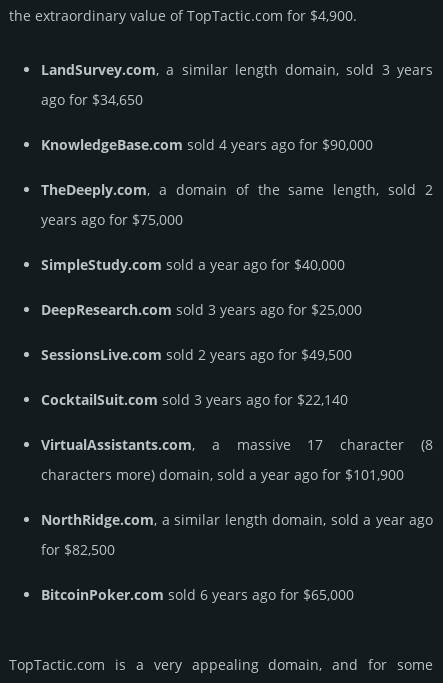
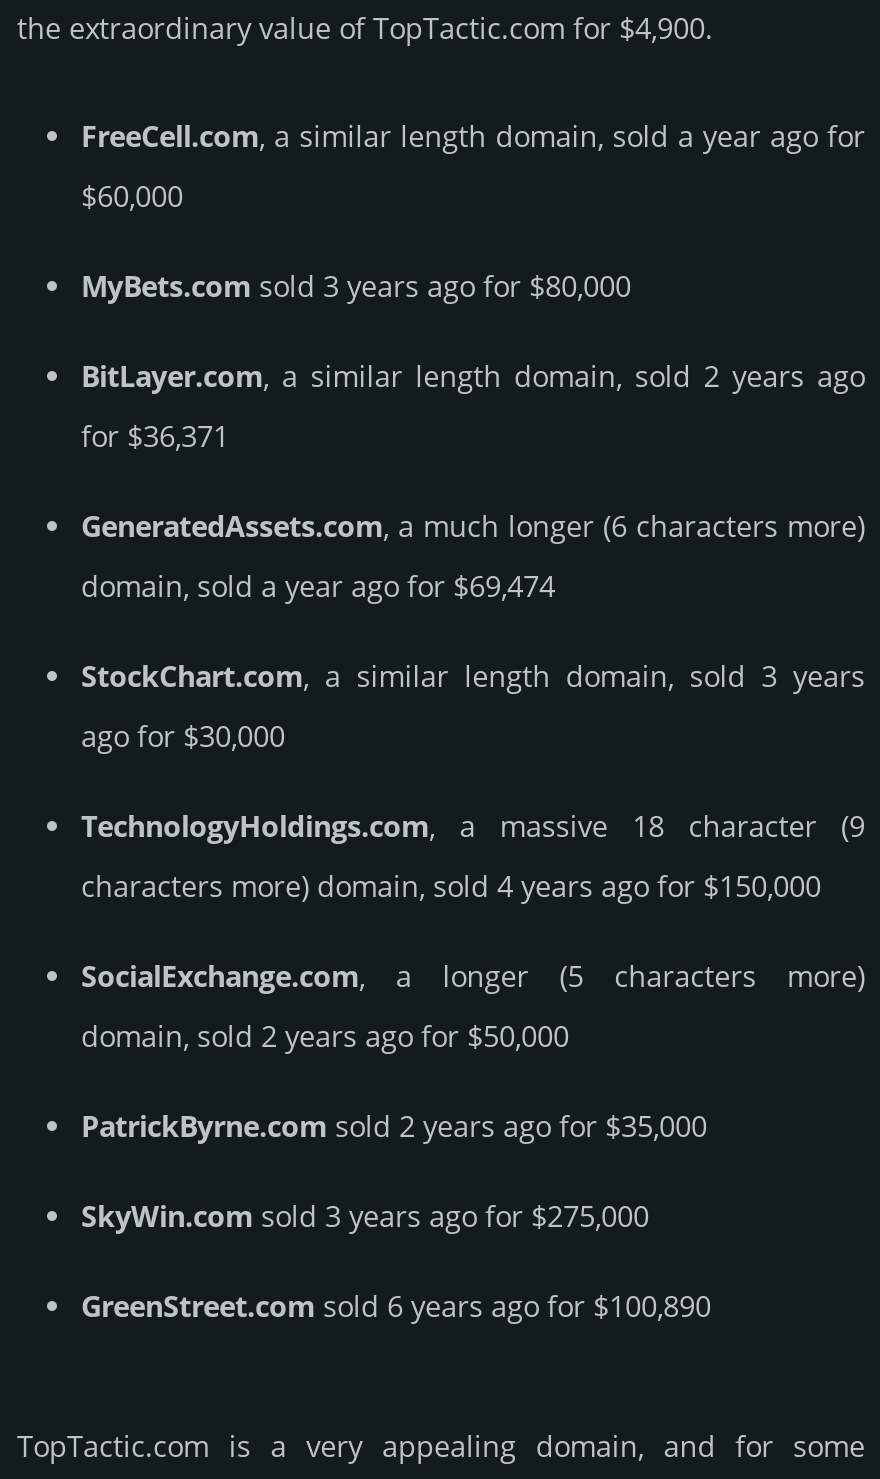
- LandSurvey.com, a similar length domain, sold 3 years
- ago for $34,650
- KnowledgeBase.com sold 4 years ago for $90,000
- TheDeeply.com, a domain of the same length, sold 2
- years ago for $75,000
- SimpleStudy.com sold a year ago for $40,000
- DeepResearch.com sold 3 years ago for $25,000
- SessionsLive.com sold 2 years ago for $49,500
- CocktailSuit.com sold 3 years ago for $22,140
- VirtualAssistants.com, a massive 17 character (8
- characters more) domain, sold a year ago for $101,900
- NorthRidge.com, a similar length domain, sold a year ago
- for $82,500
- BitcoinPoker.com sold 6 years ago for $65,000
+ FreeCell.com, a similar length domain, sold a year ago for
+ $60,000
+ MyBets.com sold 3 years ago for $80,000
+ BitLayer.com, a similar length domain, sold 2 years ago
+ for $36,371
+ GeneratedAssets.com, a much longer (6 characters more)
+ domain, sold a year ago for $69,474
+ StockChart.com, a similar length domain, sold 3 years
+ ago for $30,000
+ TechnologyHoldings.com, a massive 18 character (9
+ characters more) domain, sold 4 years ago for $150,000
+ SocialExchange.com, a longer (5 characters more)
+ domain, sold 2 years ago for $50,000
+ PatrickByrne.com sold 2 years ago for $35,000
+ SkyWin.com sold 3 years ago for $275,000
+ GreenStreet.com sold 6 years ago for $100,890
